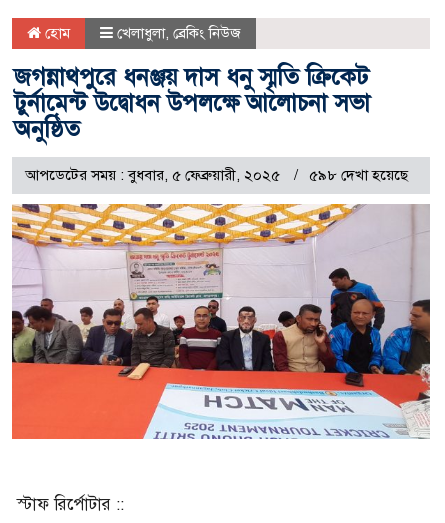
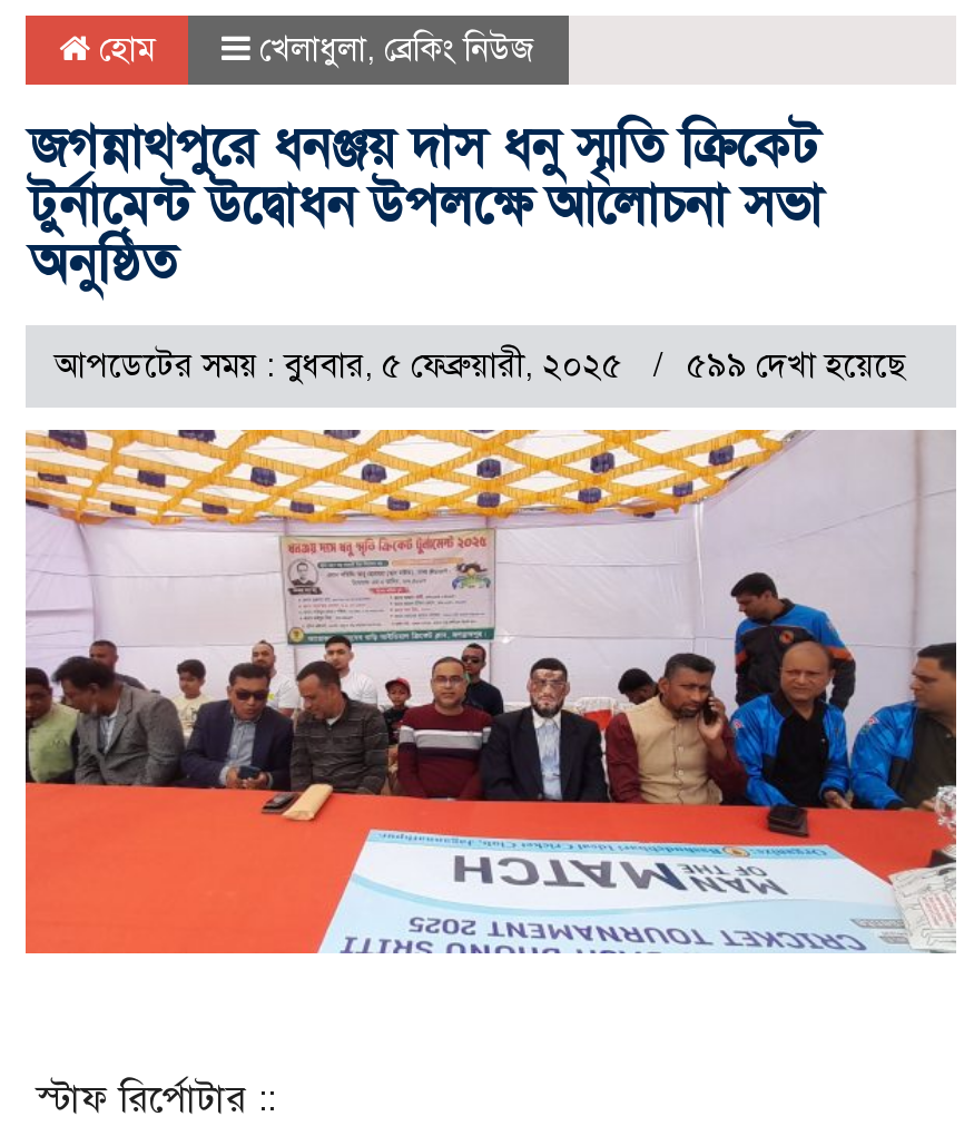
- আপডেটের সময় : বুধবার, ৫ ফেব্রুয়ারী, ২০২৫ ৫৯৮ দেখা হয়েছে
+ আপডেটের সময় : বুধবার, ৫ ফেব্রুয়ারী, ২০২৫ ৫৯৯ দেখা হয়েছে
